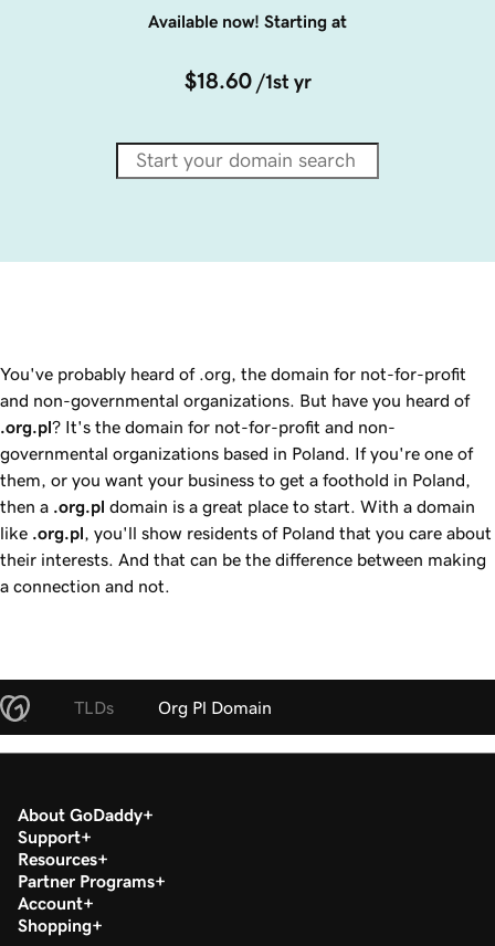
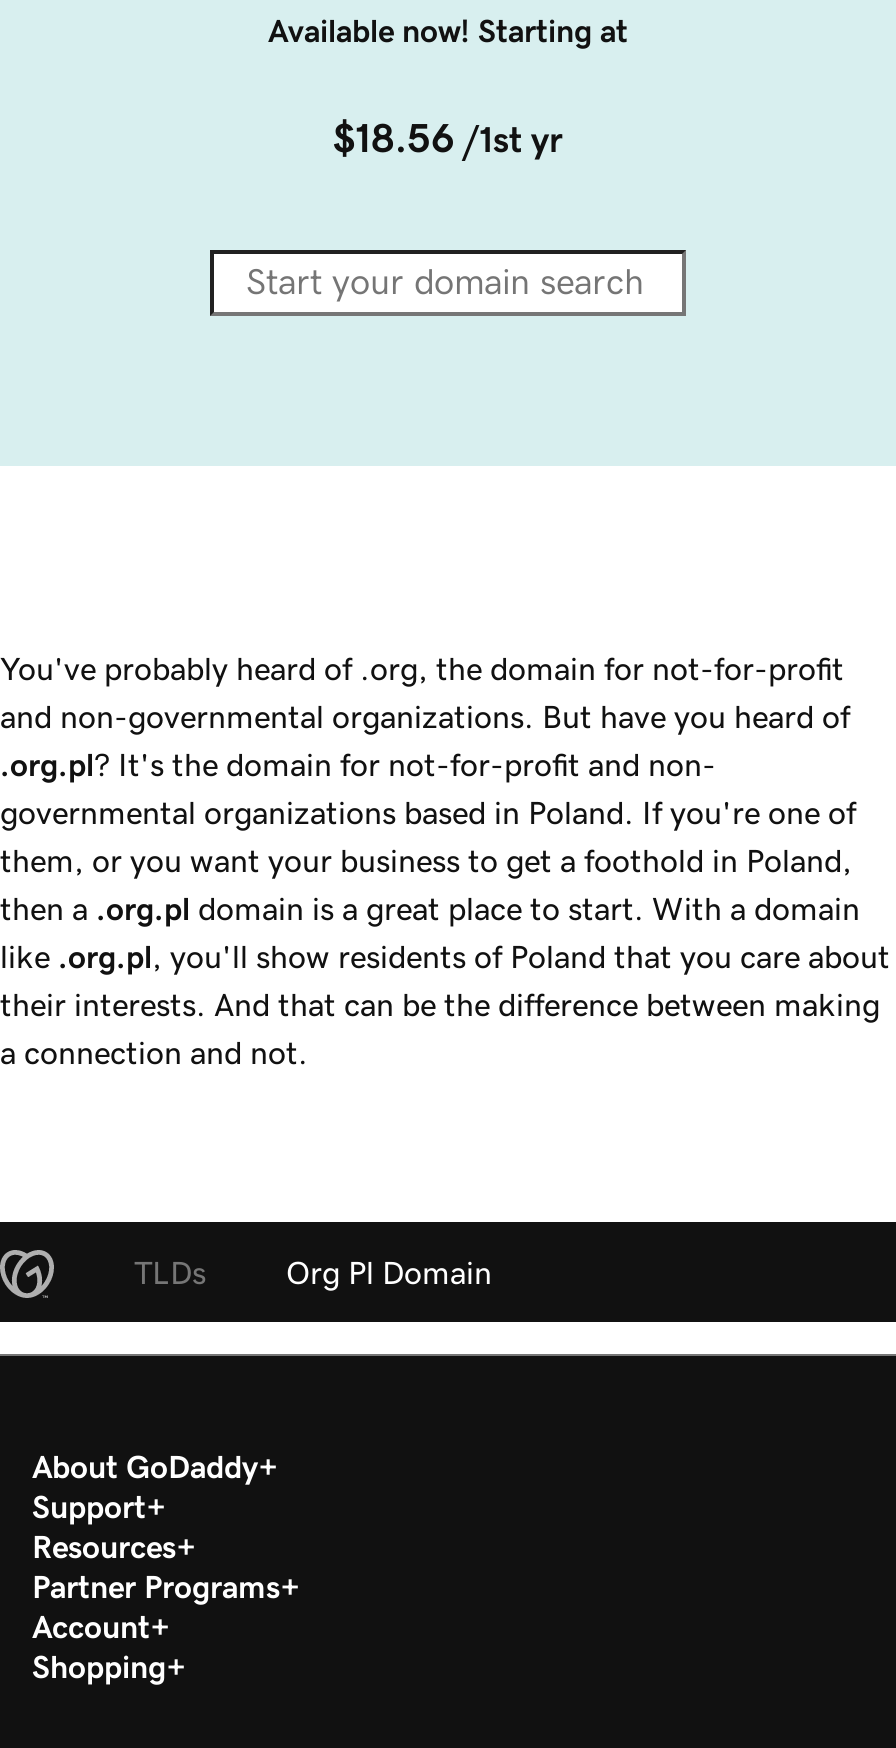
- $18.60 /1st yr
+ $18.56 /1st yr
